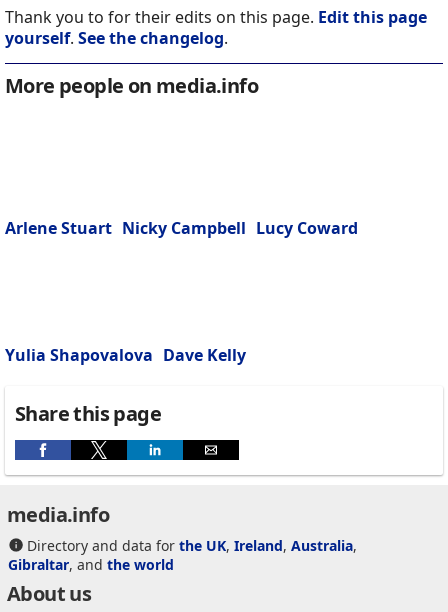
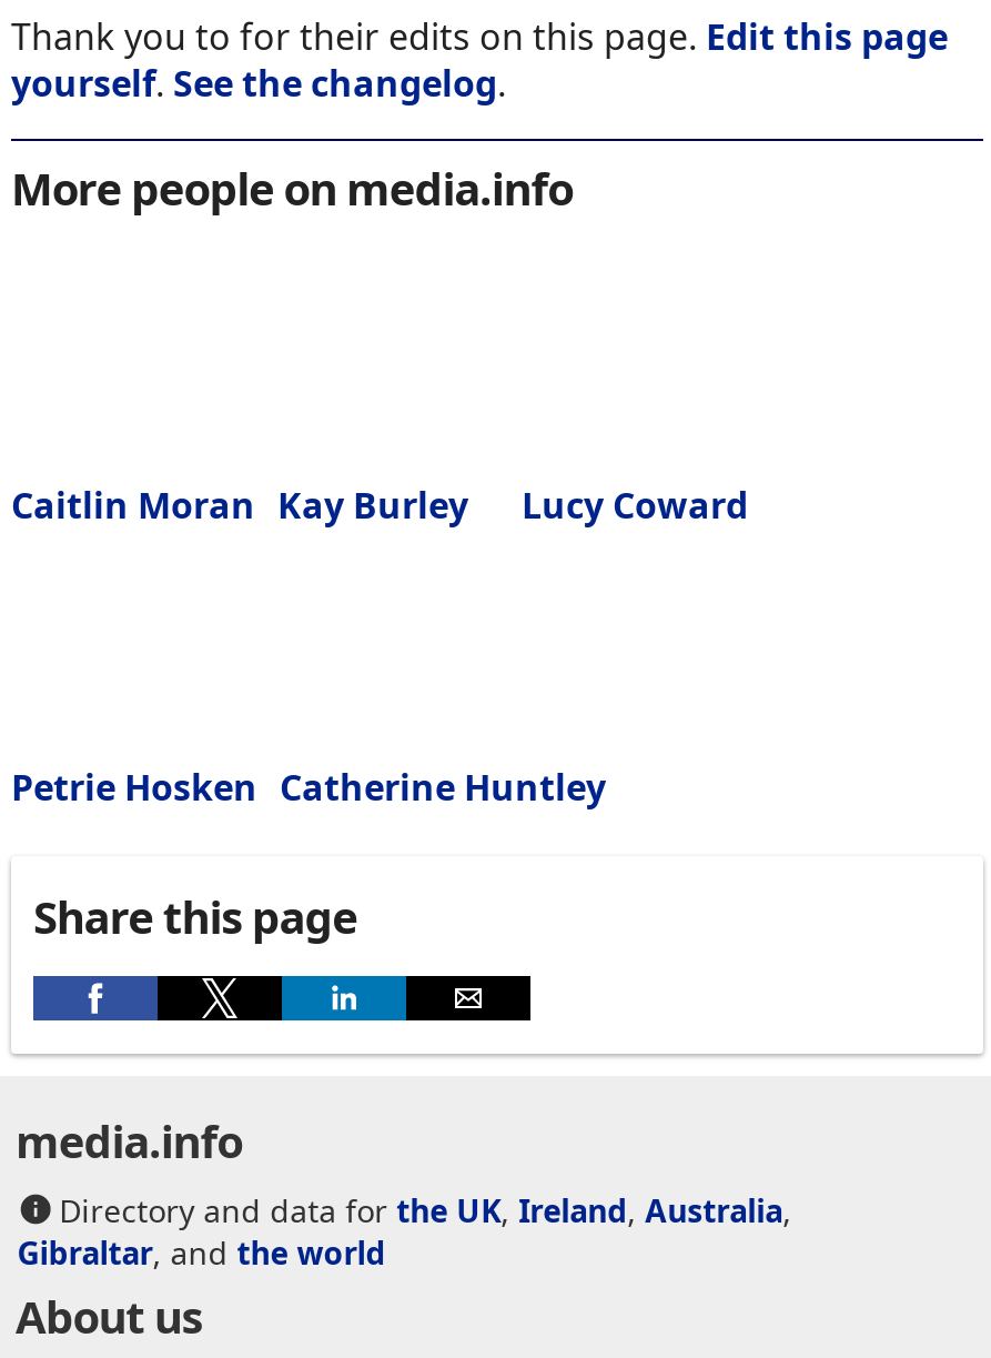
- Arlene Stuart Nicky Campbell Lucy Coward
+ Caitlin Moran Kay Burley
+ Lucy Coward

- Yulia Shapovalova Dave Kelly
+ Petrie Hosken Catherine Huntley
